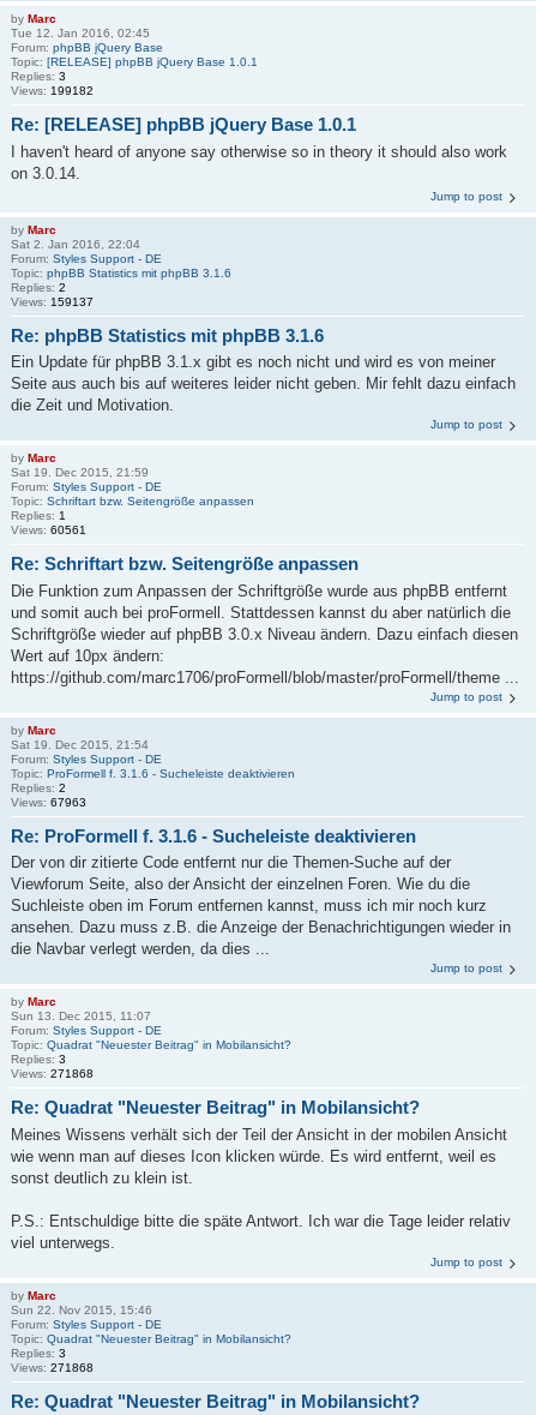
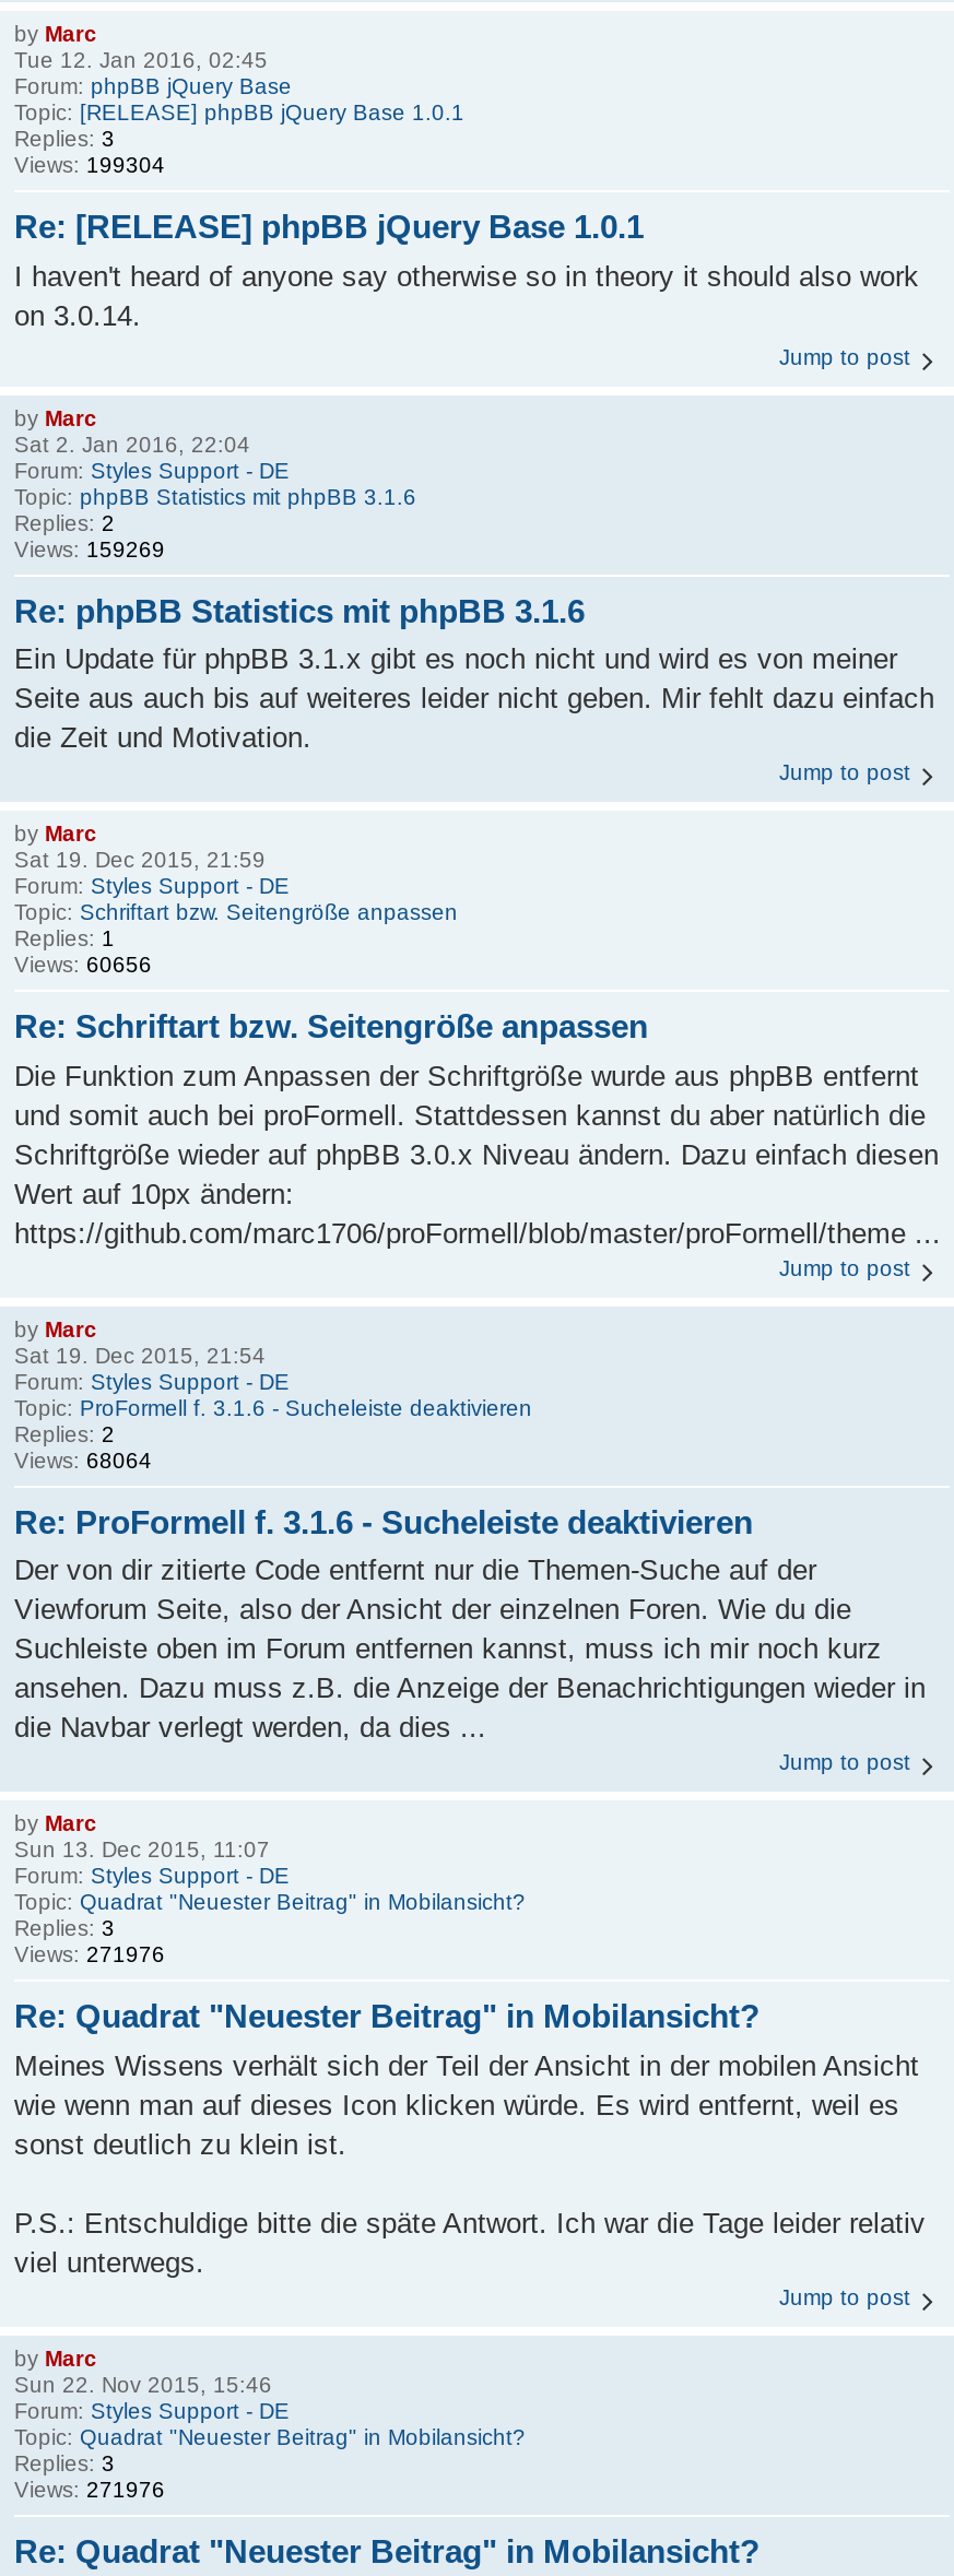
- Views: 199182
+ Views: 199304

- Views: 159137
+ Views: 159269

- Views: 60561
+ Views: 60656

- Views: 67963
+ Views: 68064

- Views: 271868
+ Views: 271976

- Views: 271868
+ Views: 271976
